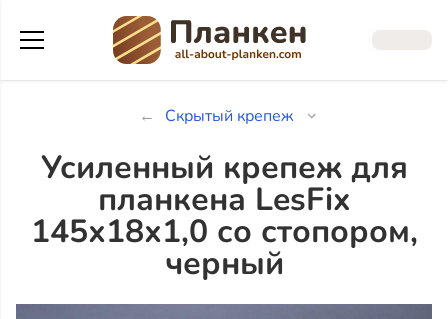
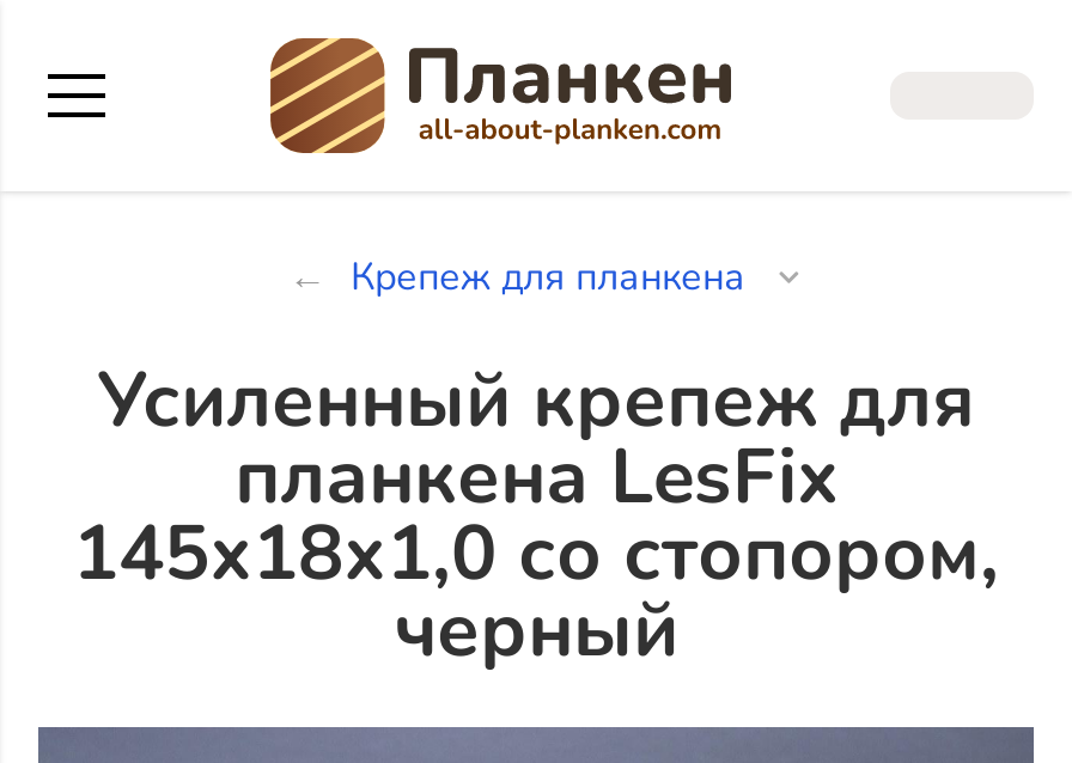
- Скрытый крепеж
+ Крепеж для планкена
